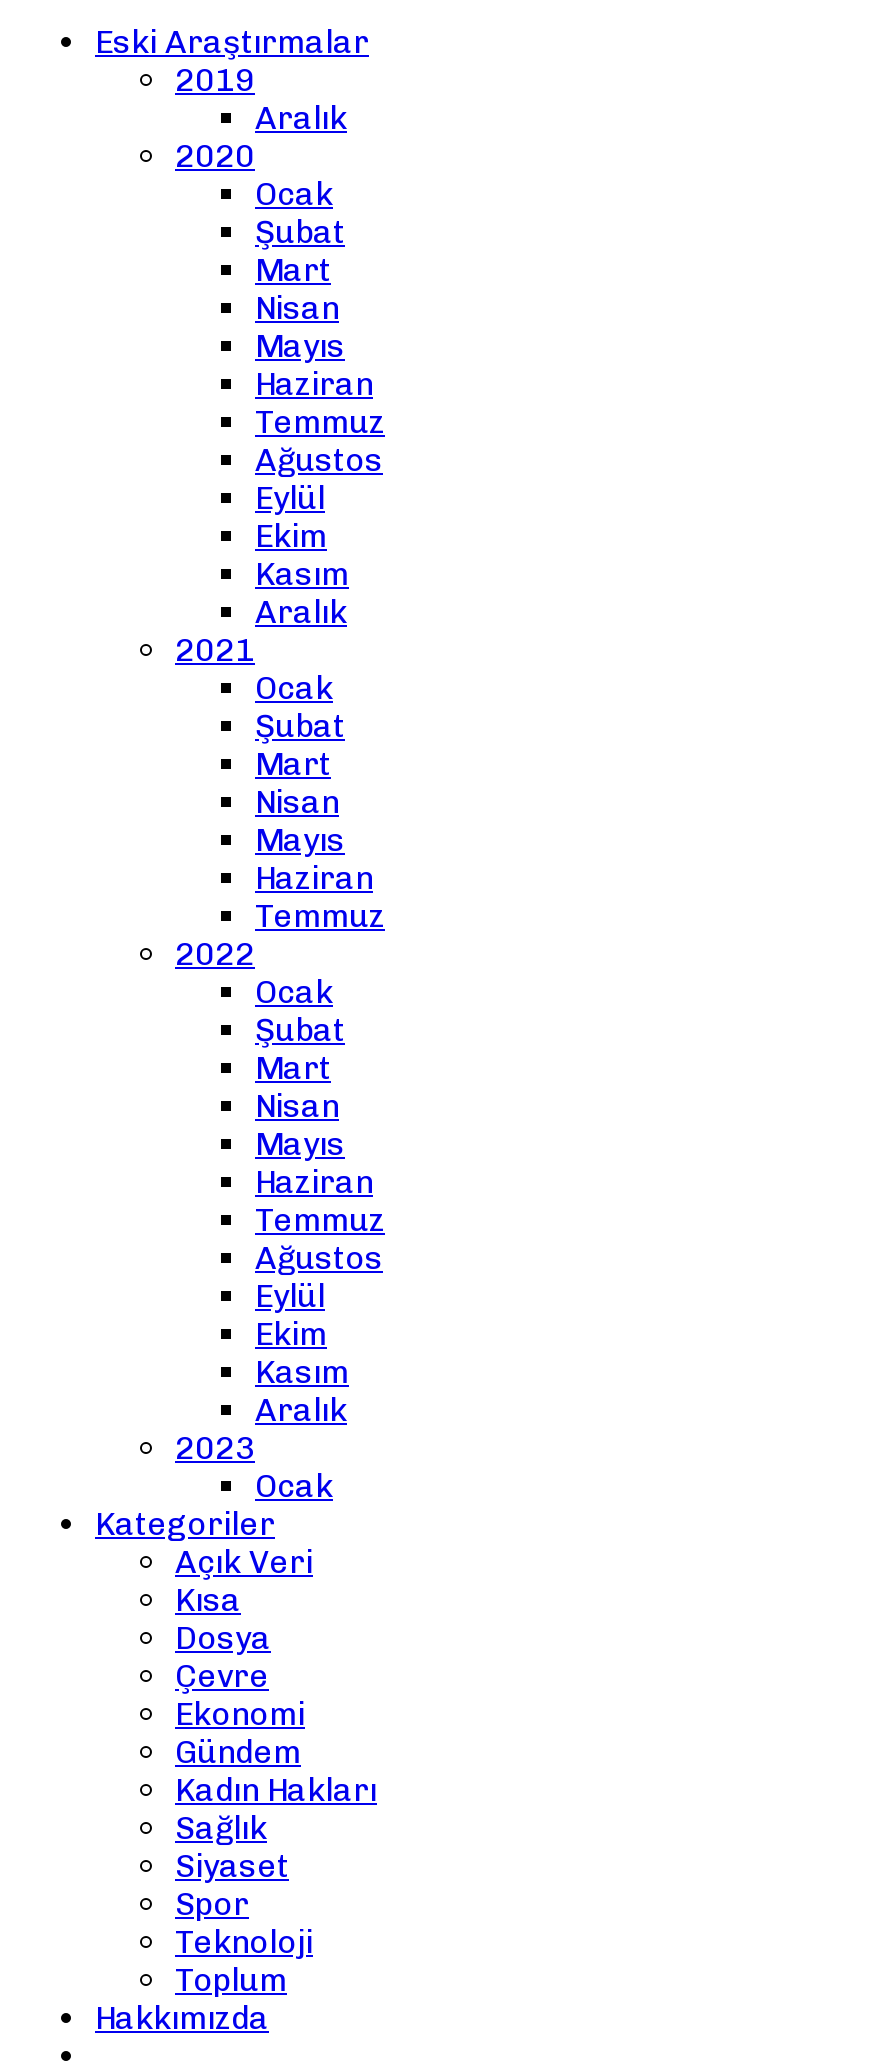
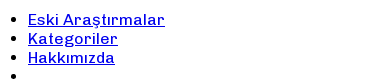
- 2019
- Aralık
- 2020
- Ocak
- Şubat
- Mart
- Nisan
- Mayıs
- Haziran
- Temmuz
- Ağustos
- Eylül
- Ekim
- Kasım
- Aralık
- 2021
- Ocak
- Şubat
- Mart
- Nisan
- Mayıs
- Haziran
- Temmuz
- 2022
- Ocak
- Şubat
- Mart
- Nisan
- Mayıs
- Haziran
- Temmuz
- Ağustos
- Eylül
- Ekim
- Kasım
- Aralık
- 2023
- Ocak

- Açık Veri
- Kısa
- Dosya
- Çevre
- Ekonomi
- Gündem
- Kadın Hakları
- Sağlık
- Siyaset
- Spor
- Teknoloji
- Toplum
